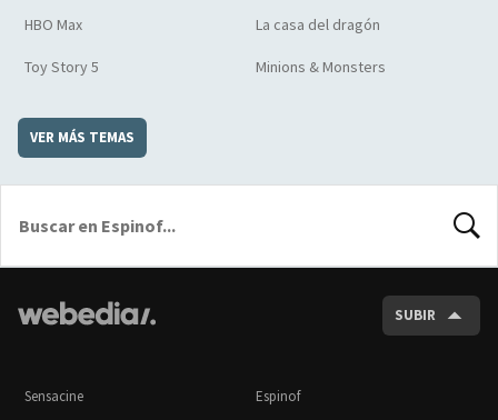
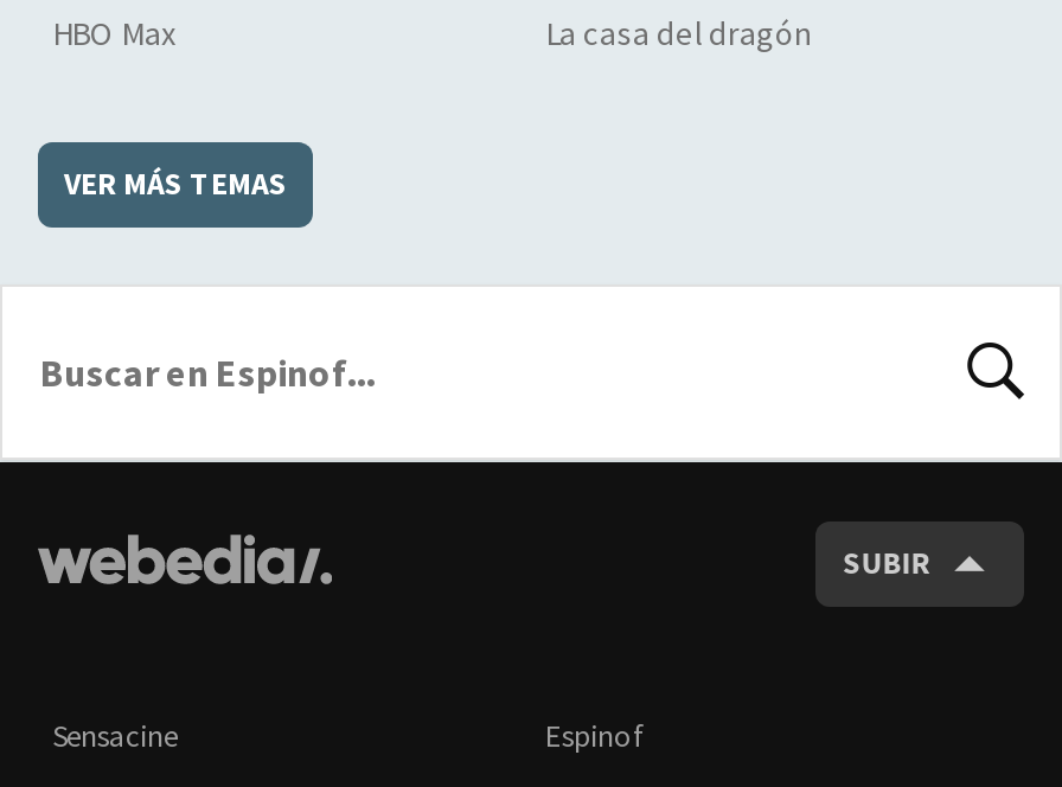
- Toy Story 5
- Minions & Monsters
